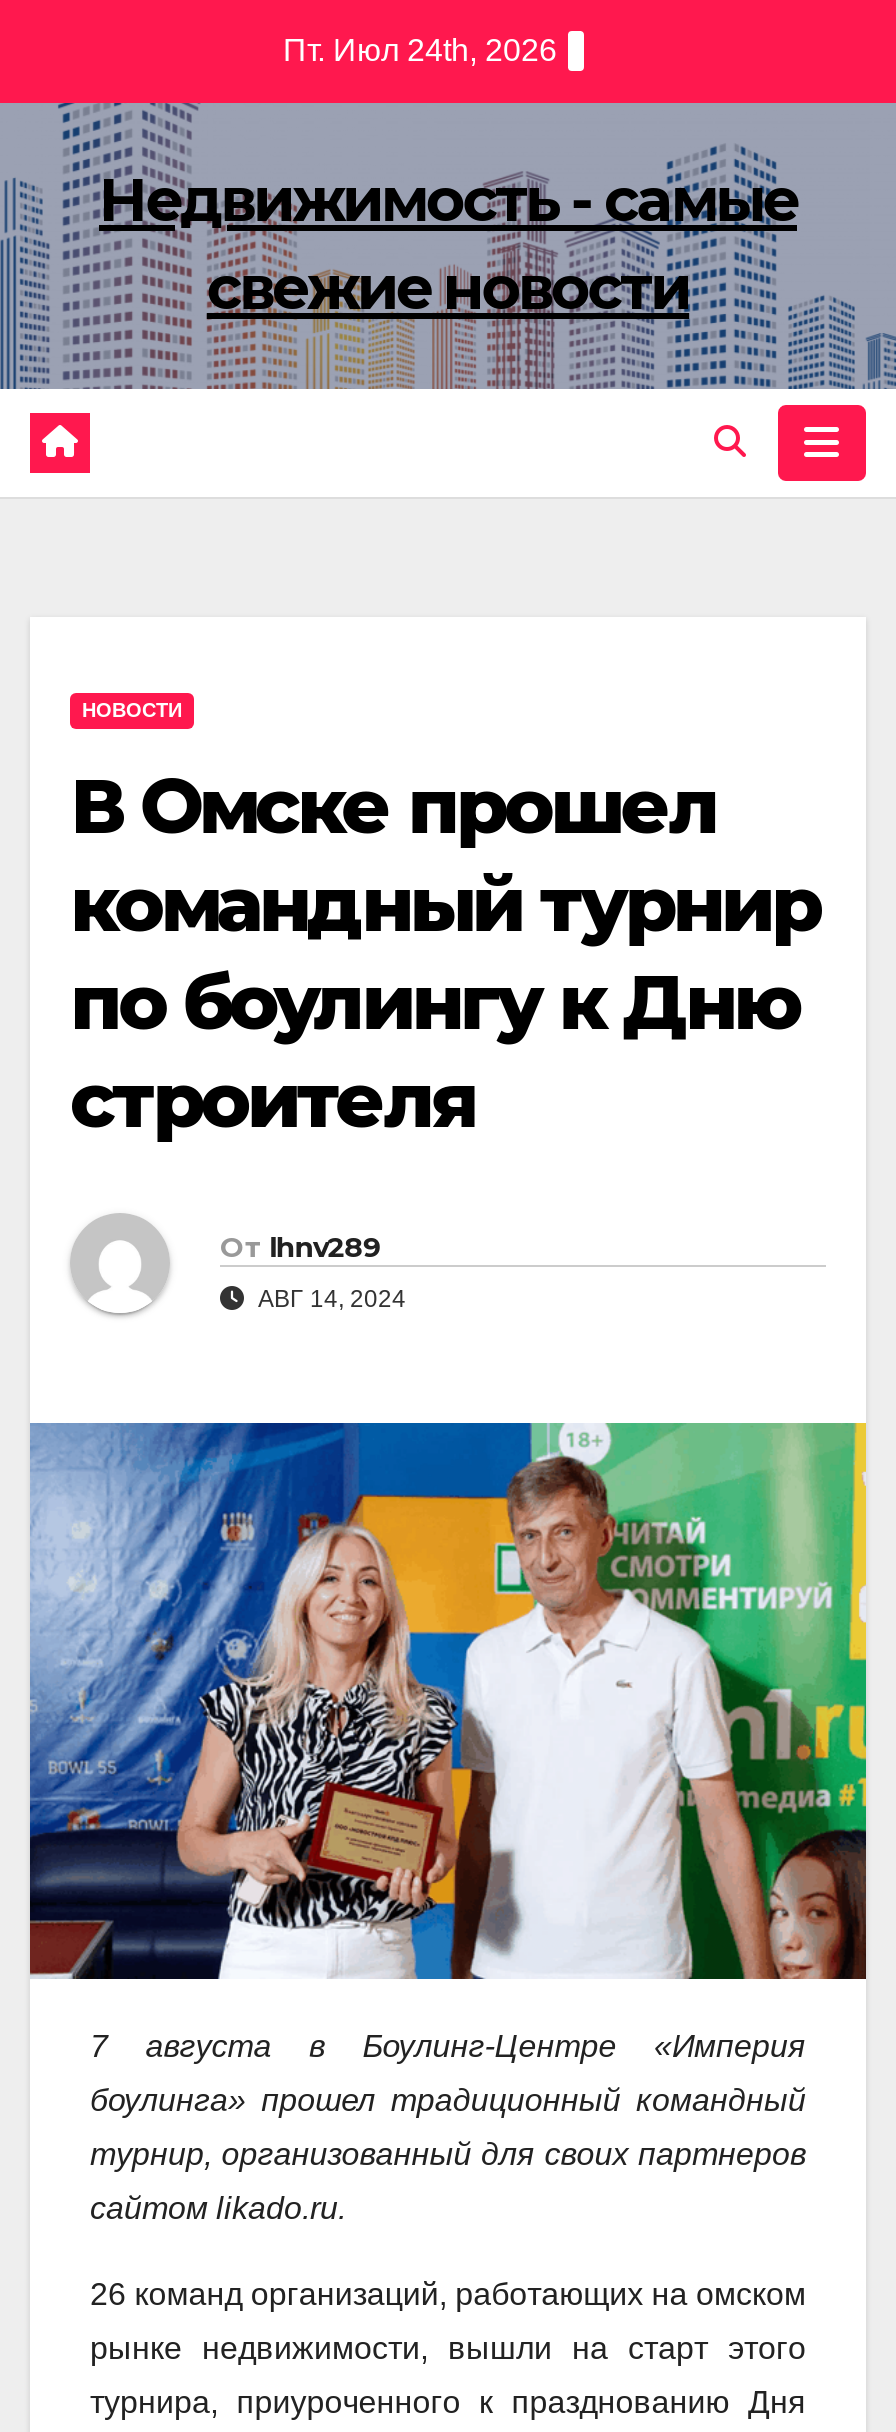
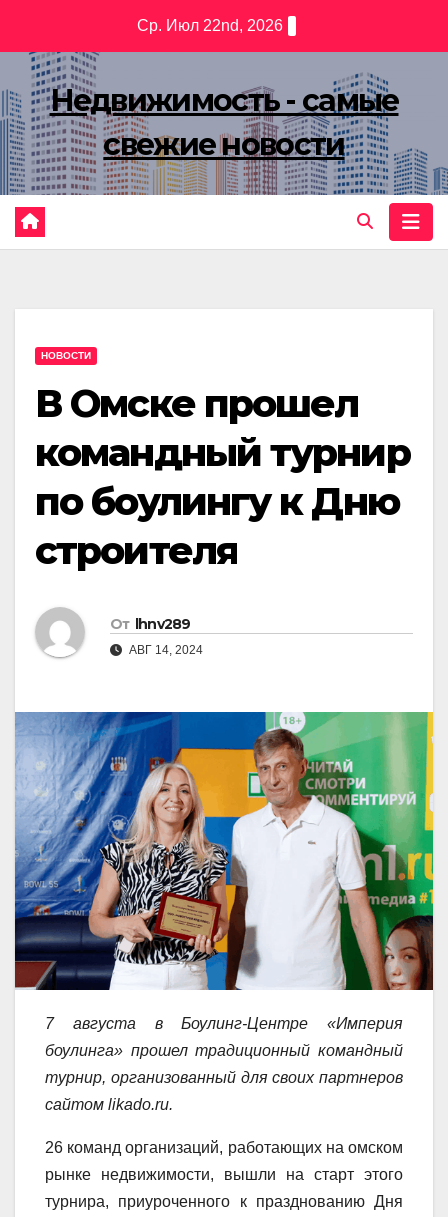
- Пт. Июл 24th, 2026
+ Ср. Июл 22nd, 2026
